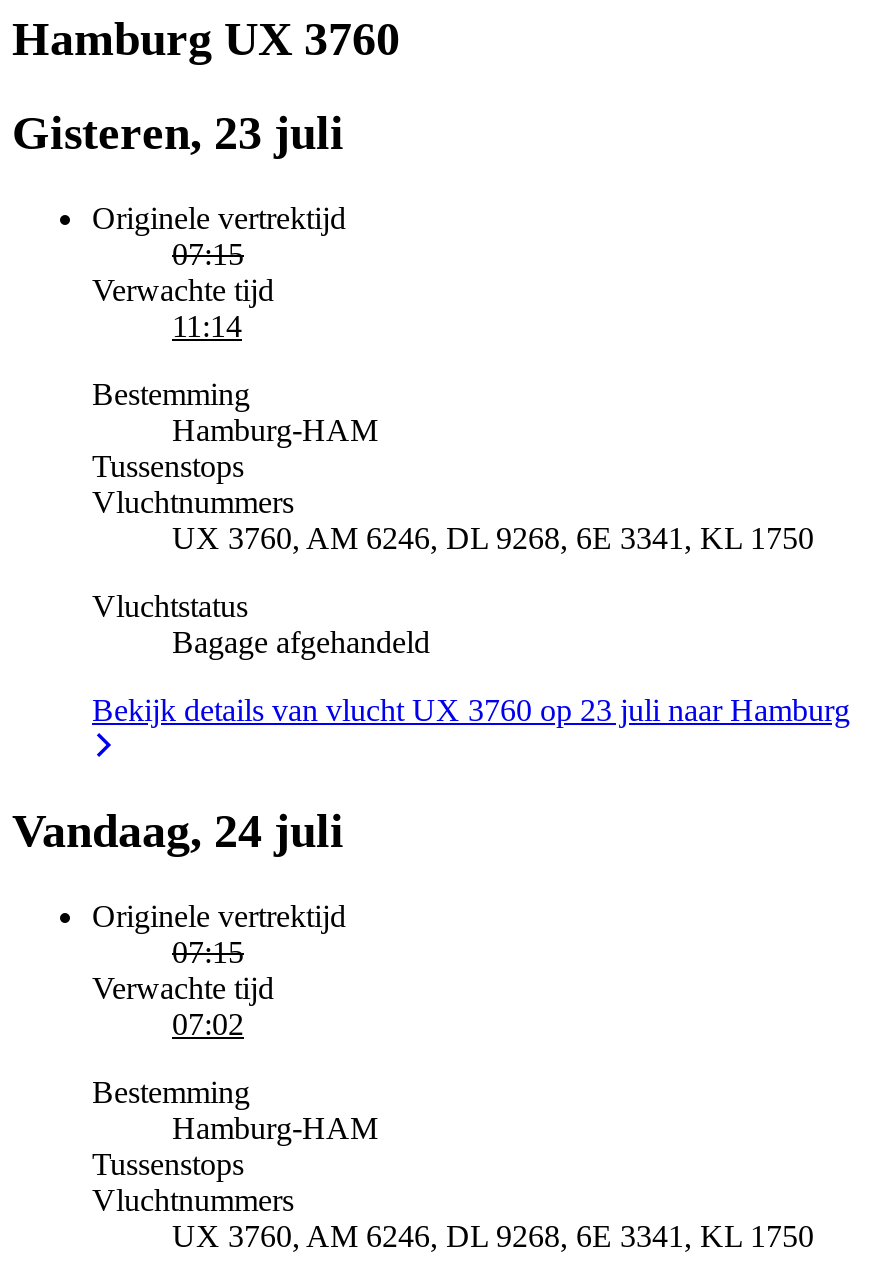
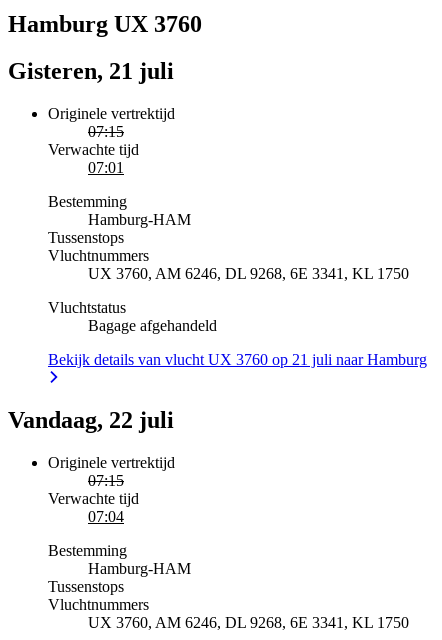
- Gisteren, 23 juli
+ Gisteren, 21 juli

- 11:14
+ 07:01

- Bekijk details van vlucht UX 3760 op 23 juli naar Hamburg
+ Bekijk details van vlucht UX 3760 op 21 juli naar Hamburg

- Vandaag, 24 juli
+ Vandaag, 22 juli

- 07:02
+ 07:04
